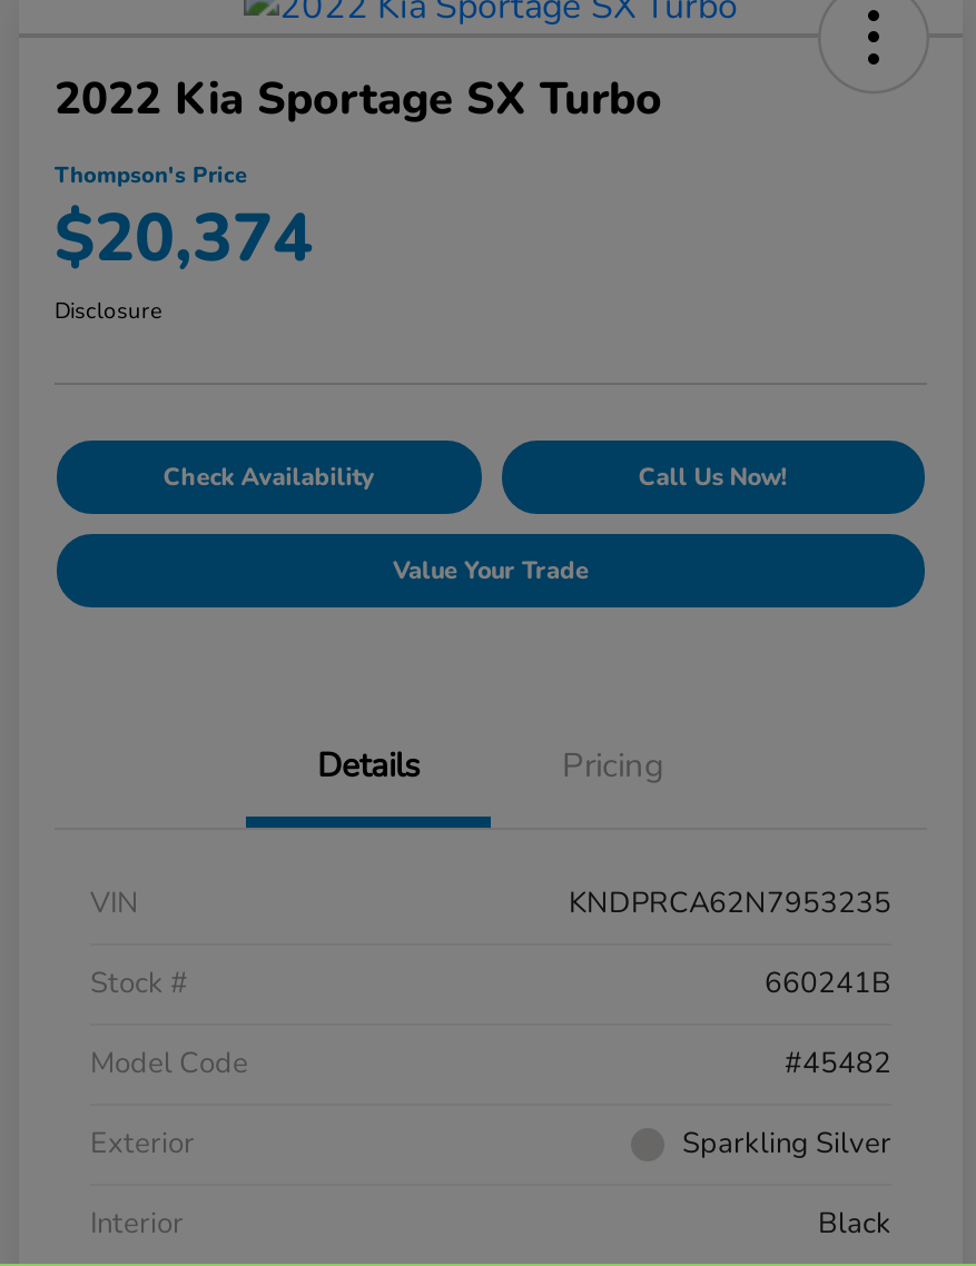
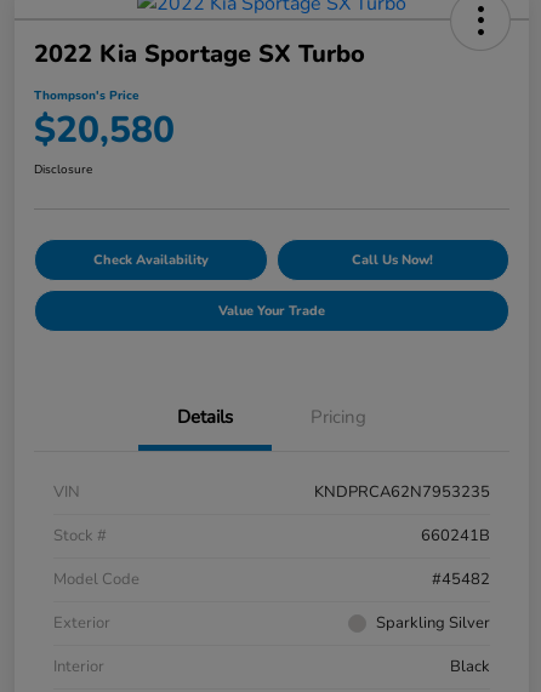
- $20,374
+ $20,580
